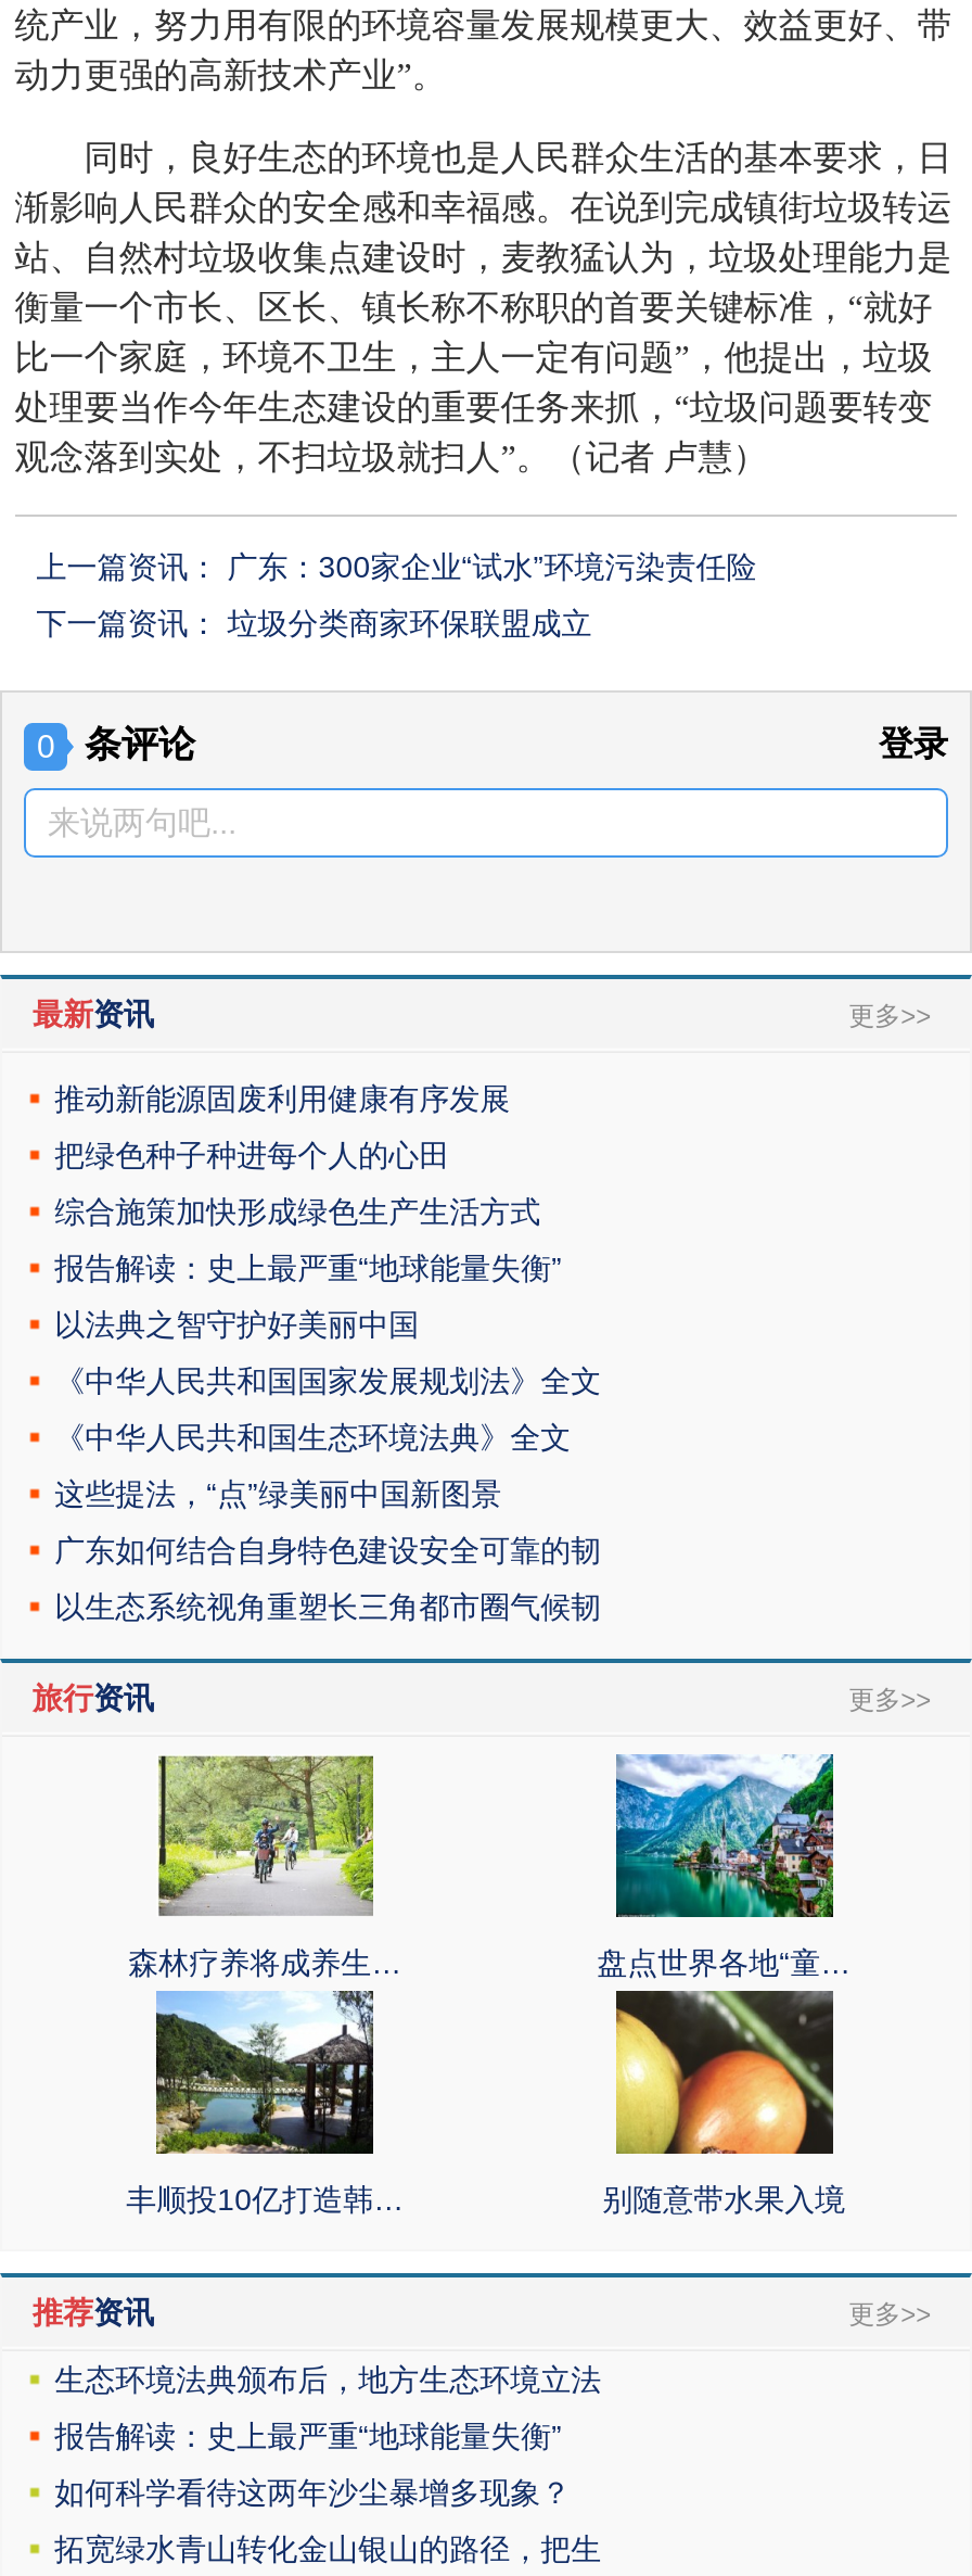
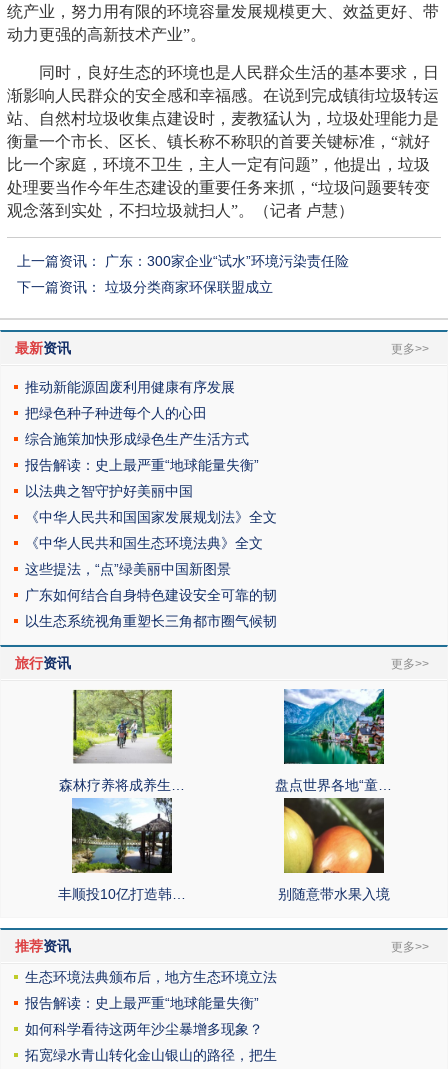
- 0
- 条评论
- 登录
- 来说两句吧...
